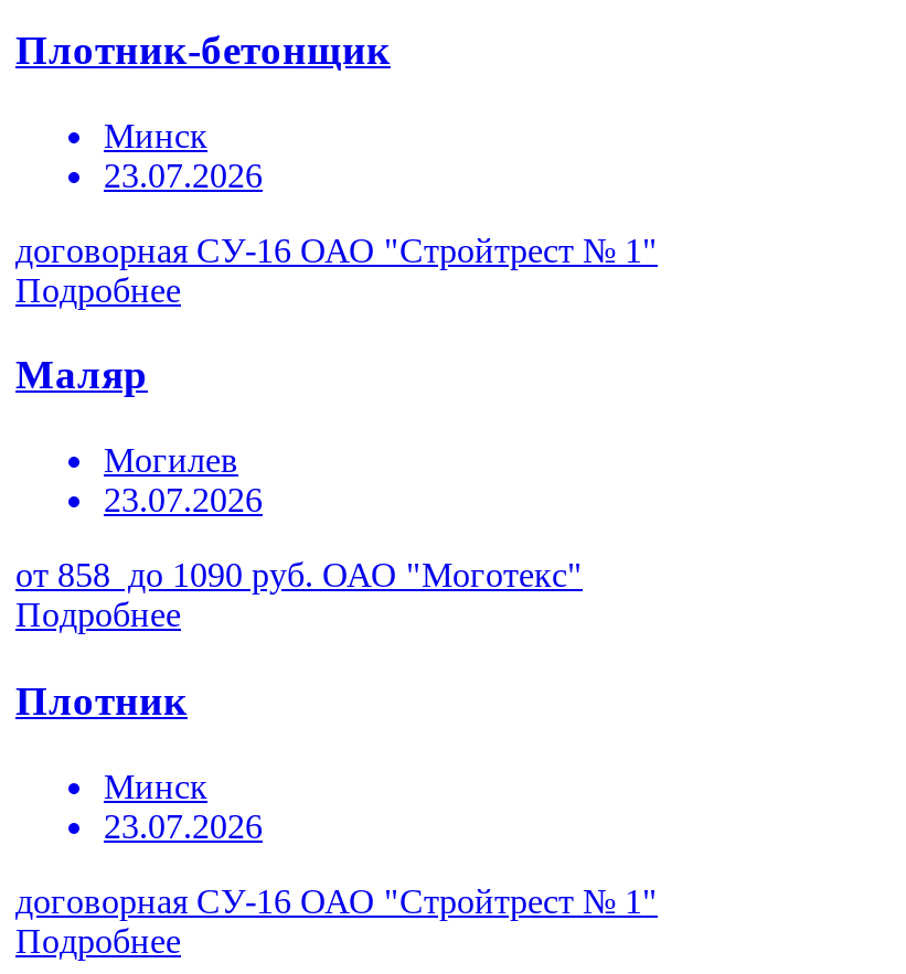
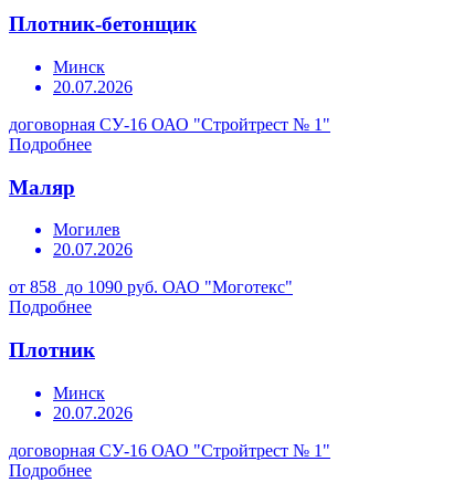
- 23.07.2026
+ 20.07.2026

- 23.07.2026
+ 20.07.2026

- 23.07.2026
+ 20.07.2026
